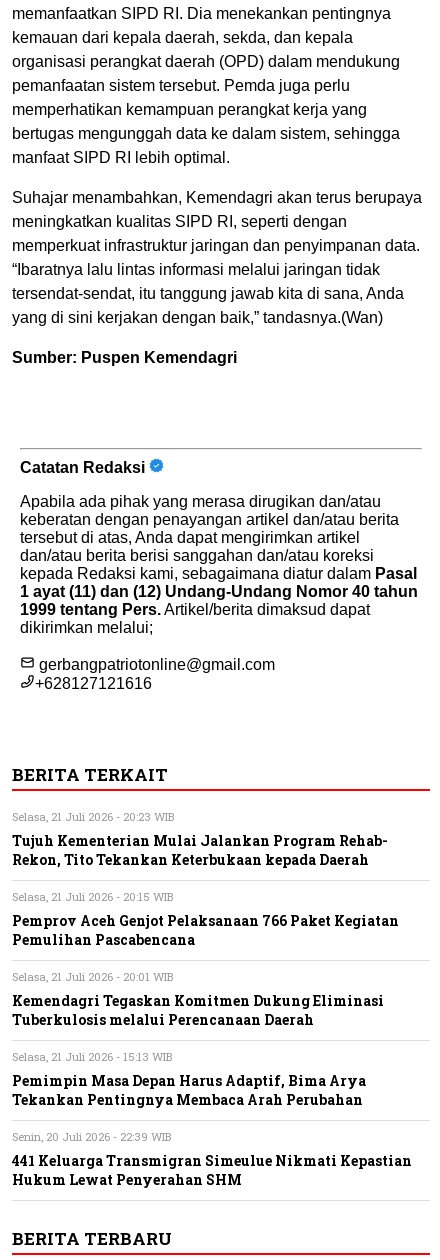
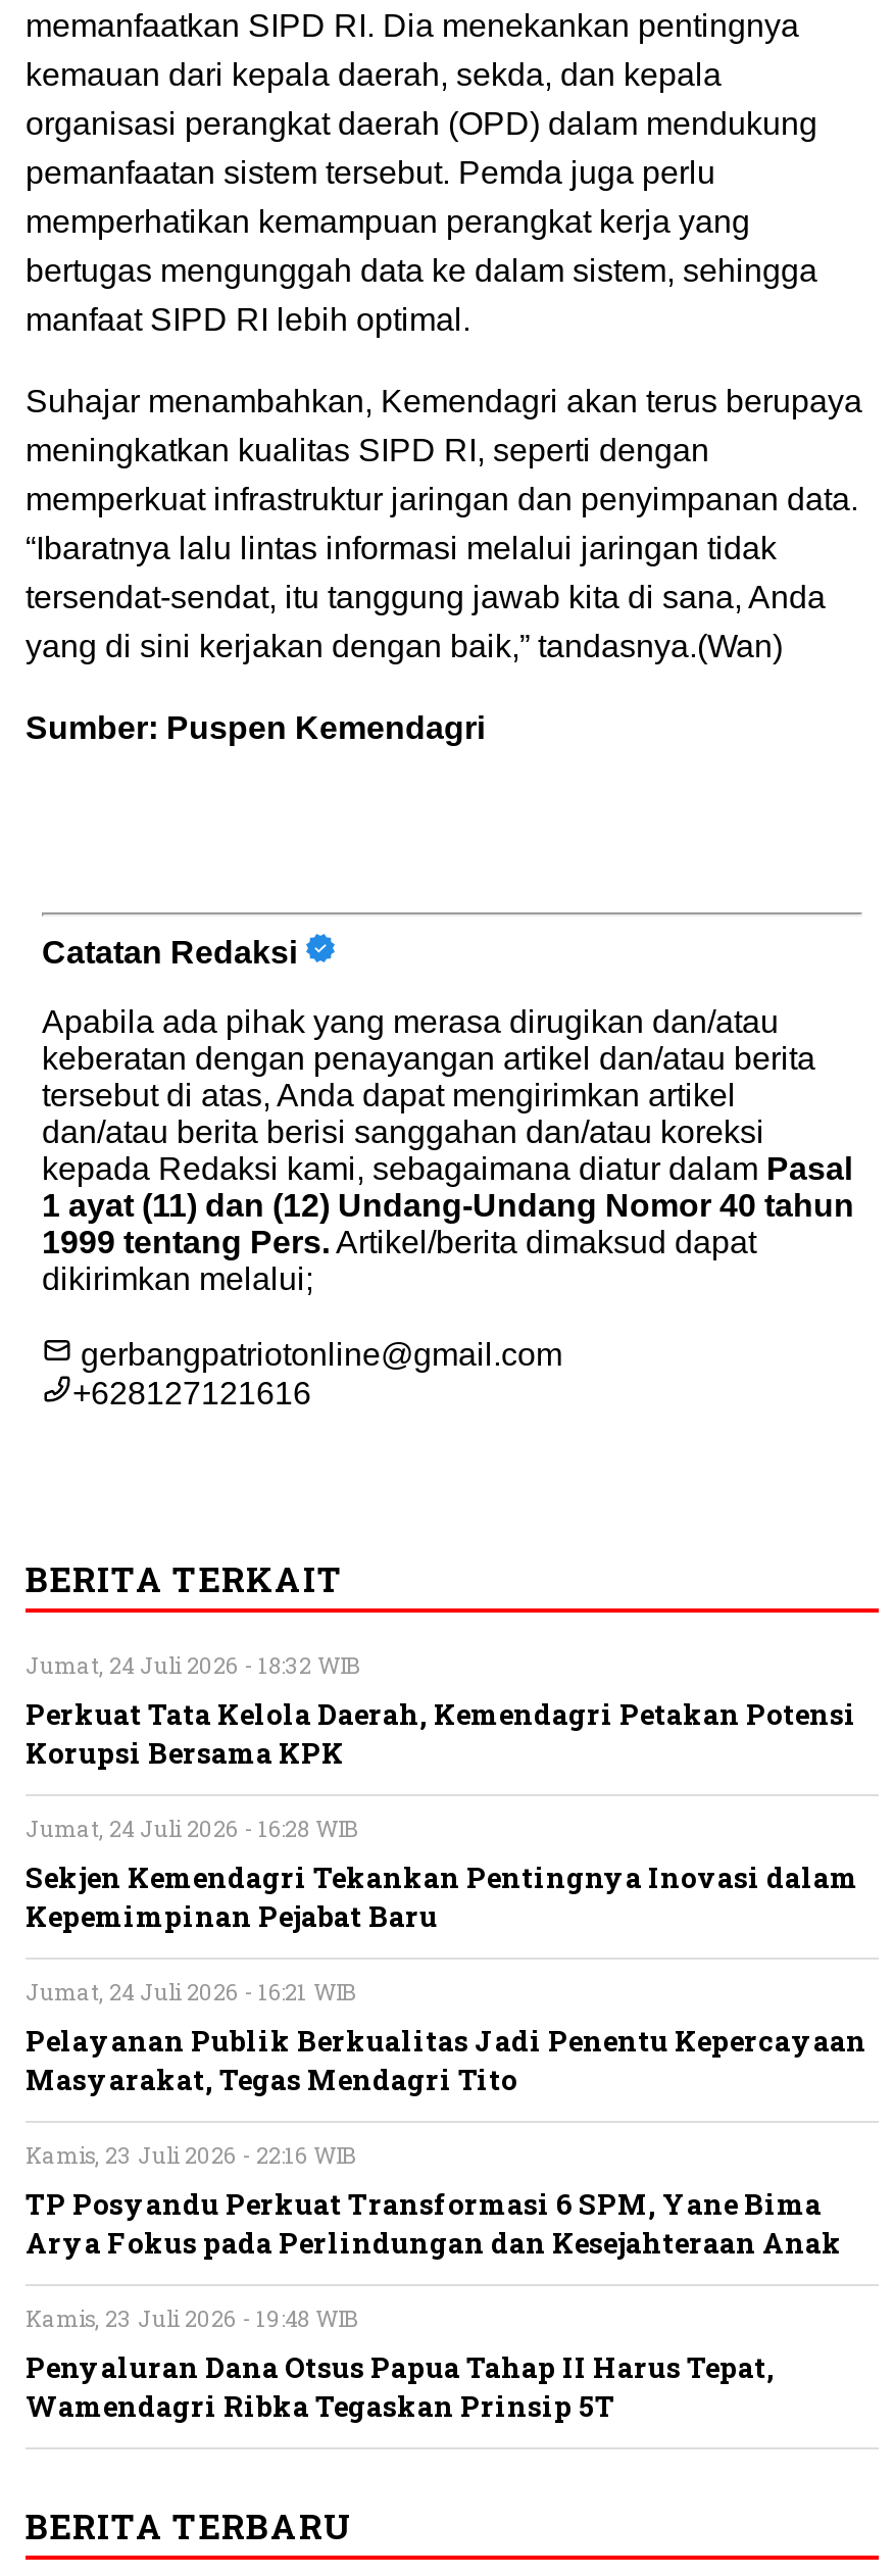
- Selasa, 21 Juli 2026 - 20:23 WIB
- Tujuh Kementerian Mulai Jalankan Program Rehab-
- Rekon, Tito Tekankan Keterbukaan kepada Daerah
+ Jumat, 24 Juli 2026 - 18:32 WIB
+ Perkuat Tata Kelola Daerah, Kemendagri Petakan Potensi
+ Korupsi Bersama KPK

- Selasa, 21 Juli 2026 - 20:15 WIB
- Pemprov Aceh Genjot Pelaksanaan 766 Paket Kegiatan
- Pemulihan Pascabencana
+ Jumat, 24 Juli 2026 - 16:28 WIB
+ Sekjen Kemendagri Tekankan Pentingnya Inovasi dalam
+ Kepemimpinan Pejabat Baru

- Selasa, 21 Juli 2026 - 20:01 WIB
- Kemendagri Tegaskan Komitmen Dukung Eliminasi
- Tuberkulosis melalui Perencanaan Daerah
+ Jumat, 24 Juli 2026 - 16:21 WIB
+ Pelayanan Publik Berkualitas Jadi Penentu Kepercayaan
+ Masyarakat, Tegas Mendagri Tito

- Selasa, 21 Juli 2026 - 15:13 WIB
- Pemimpin Masa Depan Harus Adaptif, Bima Arya
- Tekankan Pentingnya Membaca Arah Perubahan
+ Kamis, 23 Juli 2026 - 22:16 WIB
+ TP Posyandu Perkuat Transformasi 6 SPM, Yane Bima
+ Arya Fokus pada Perlindungan dan Kesejahteraan Anak

- Senin, 20 Juli 2026 - 22:39 WIB
- 441 Keluarga Transmigran Simeulue Nikmati Kepastian
- Hukum Lewat Penyerahan SHM
+ Kamis, 23 Juli 2026 - 19:48 WIB
+ Penyaluran Dana Otsus Papua Tahap II Harus Tepat,
+ Wamendagri Ribka Tegaskan Prinsip 5T
